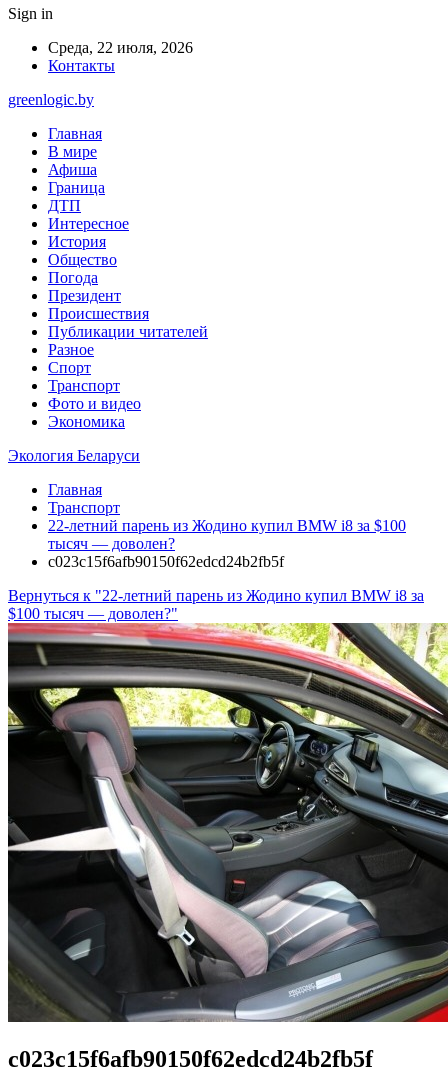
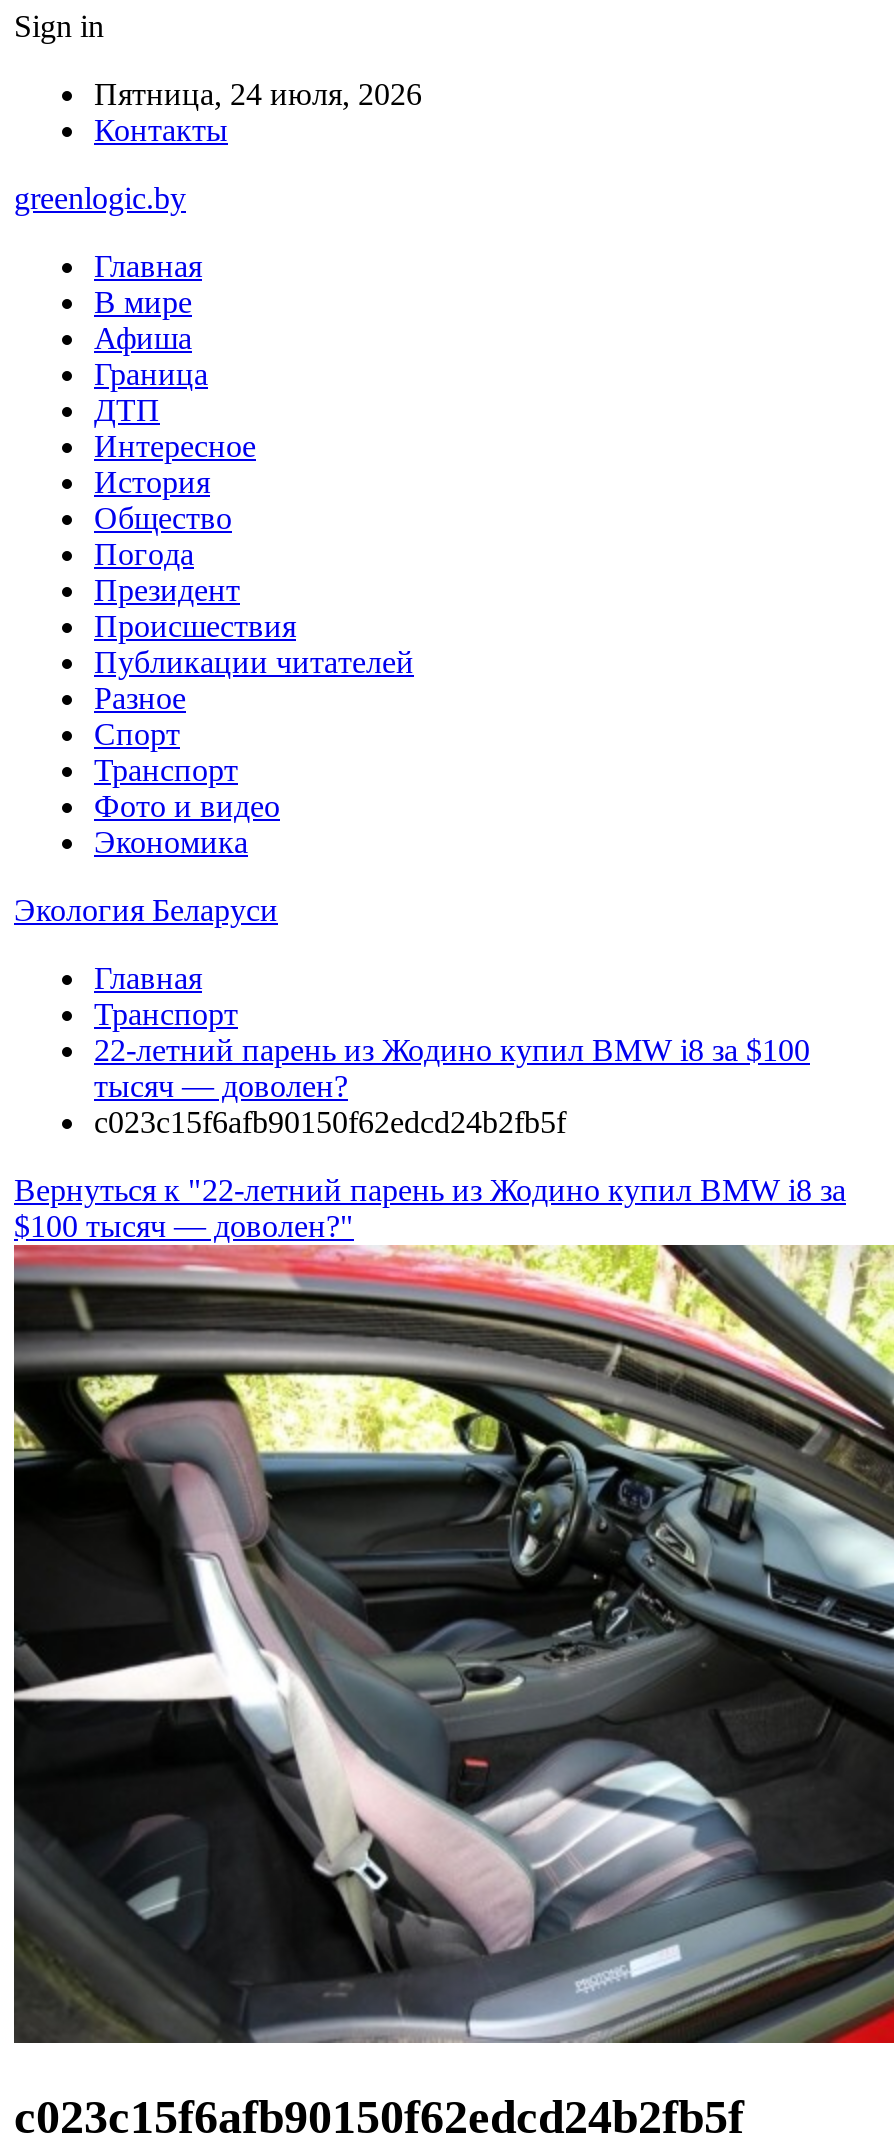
- Среда, 22 июля, 2026
+ Пятница, 24 июля, 2026
